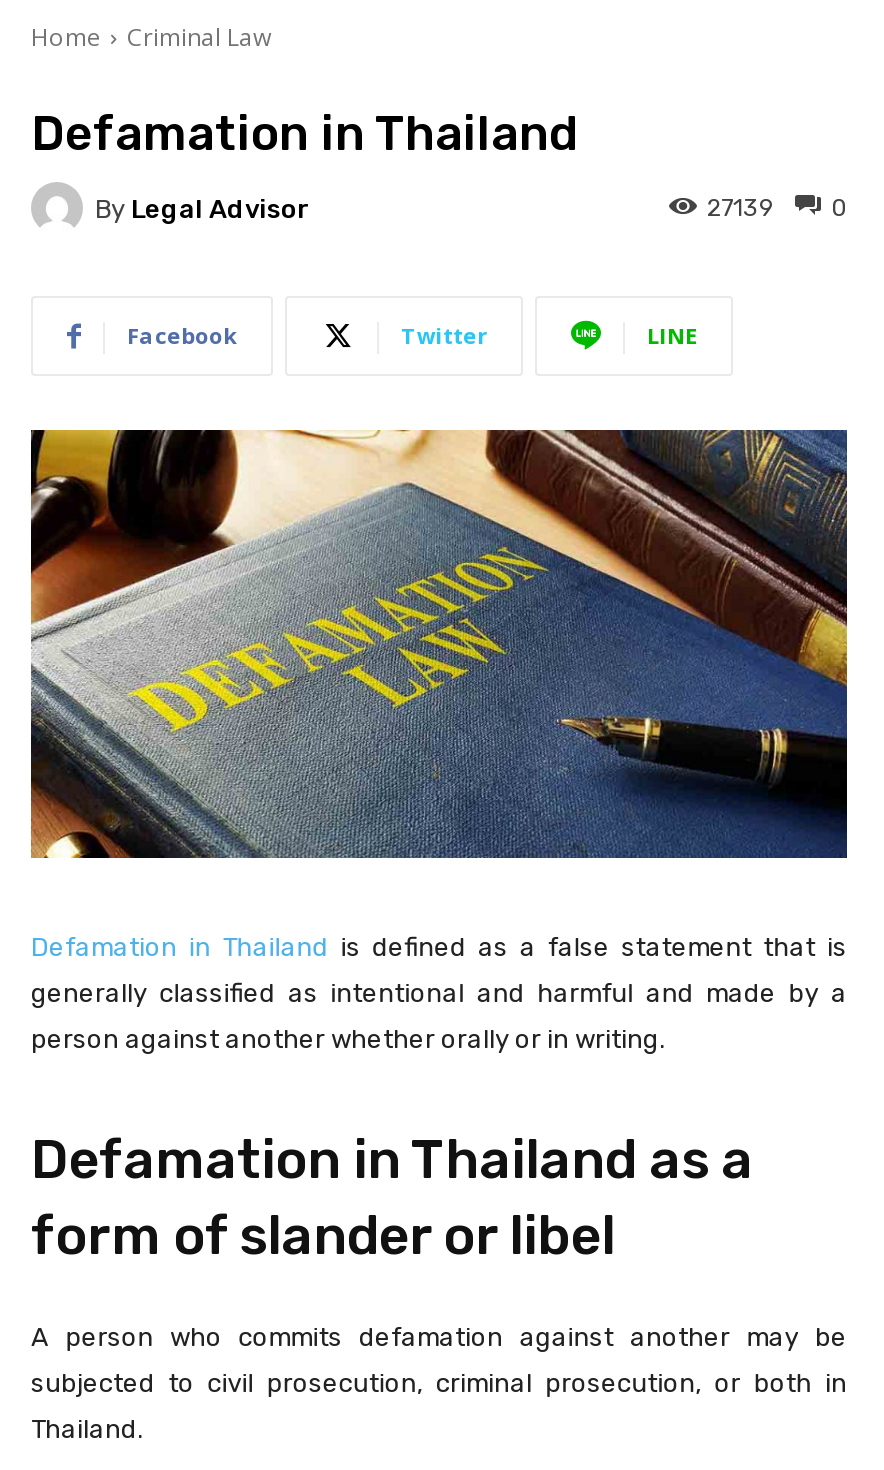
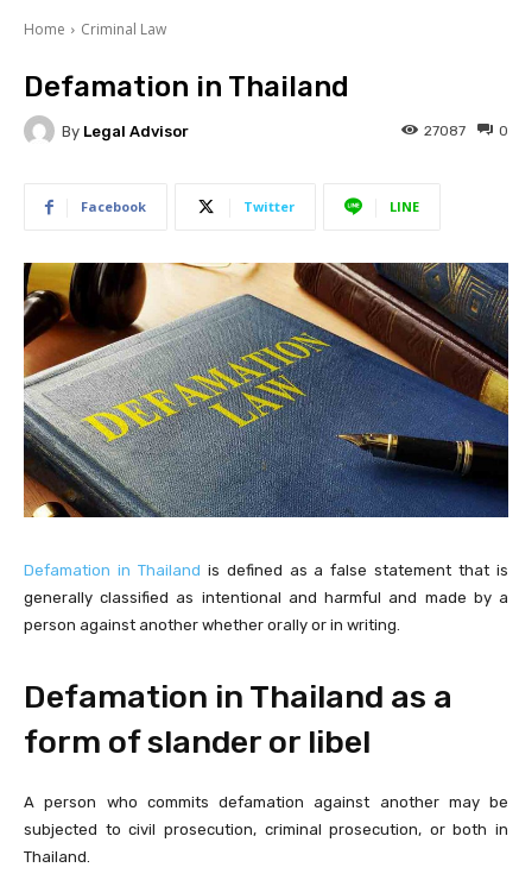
- 27139 0
+ 27087 0
